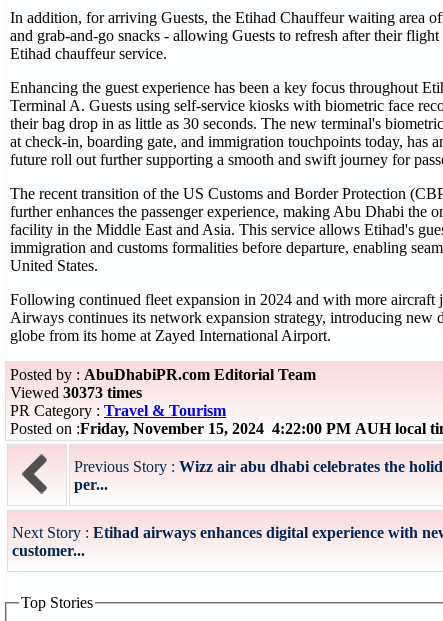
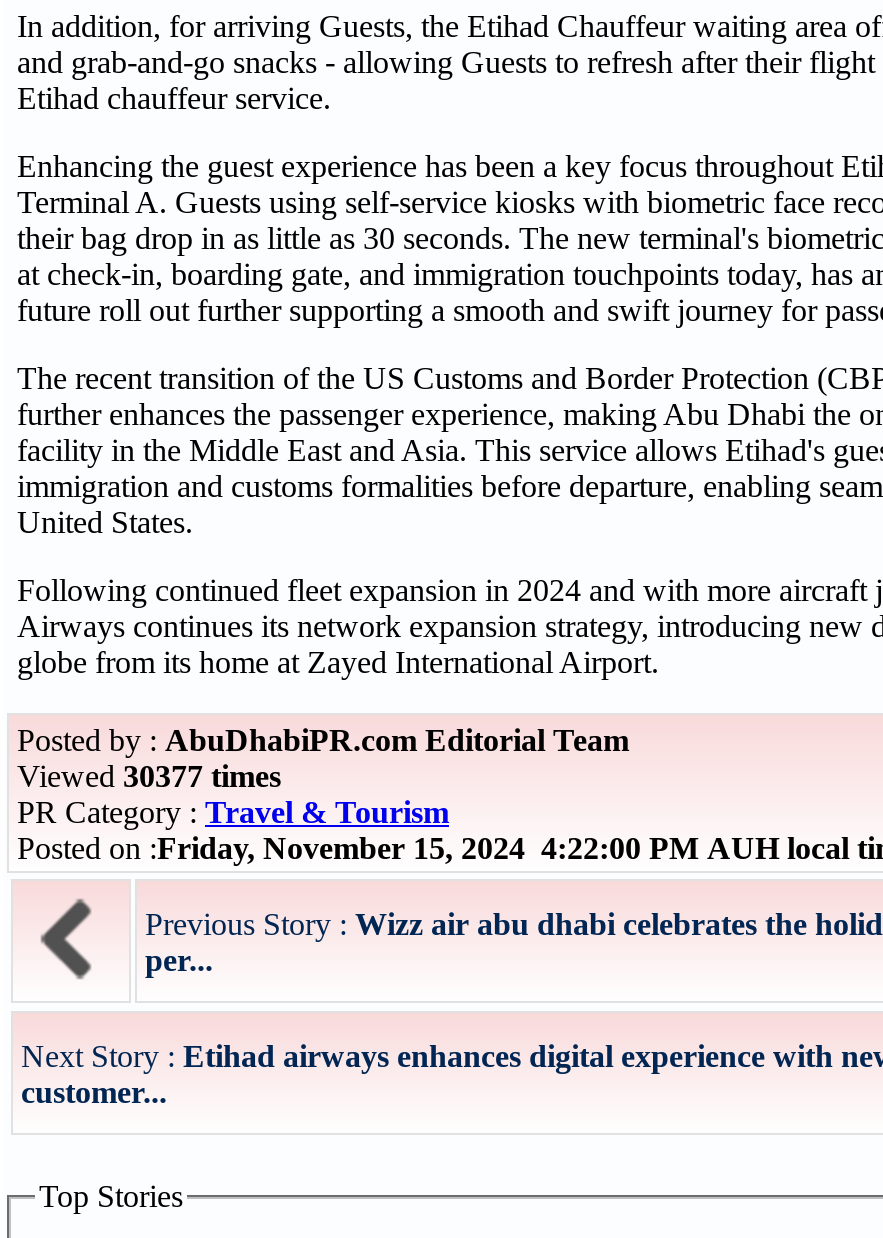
- Viewed 30373 times
+ Viewed 30377 times
